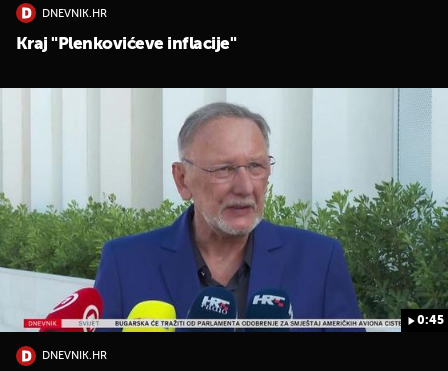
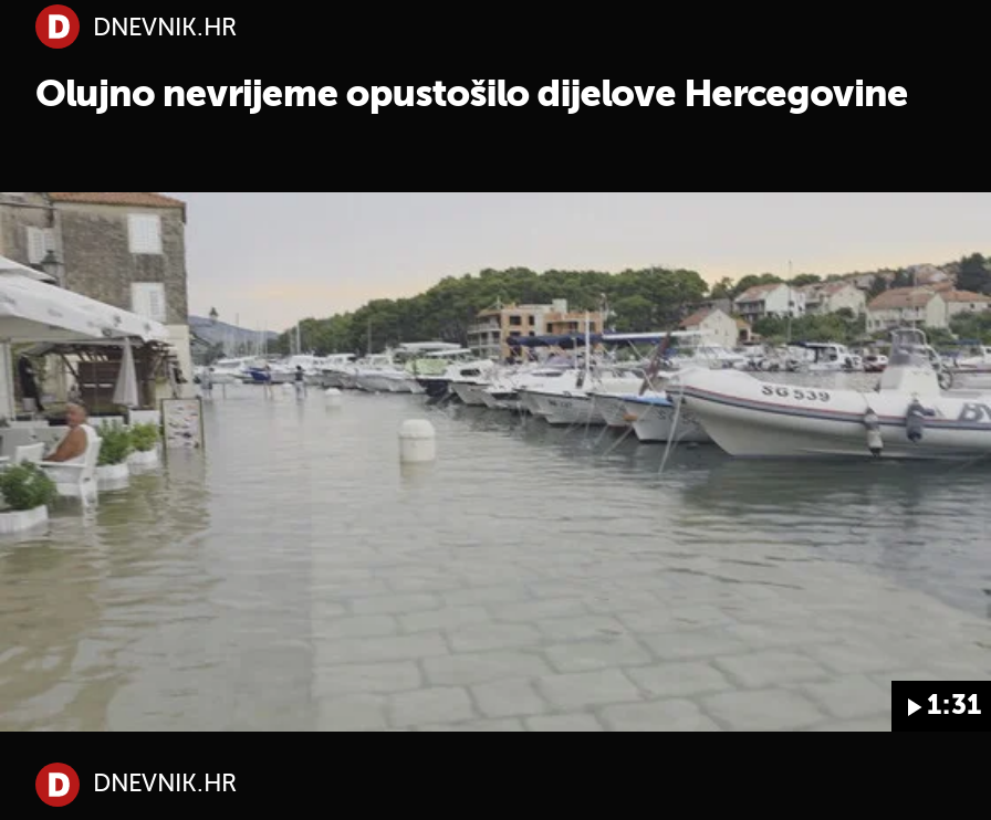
- Kraj "Plenkovićeve inflacije"
+ Olujno nevrijeme opustošilo dijelove Hercegovine

- [image]
- 0:45
+ [image]
+ 1:31
